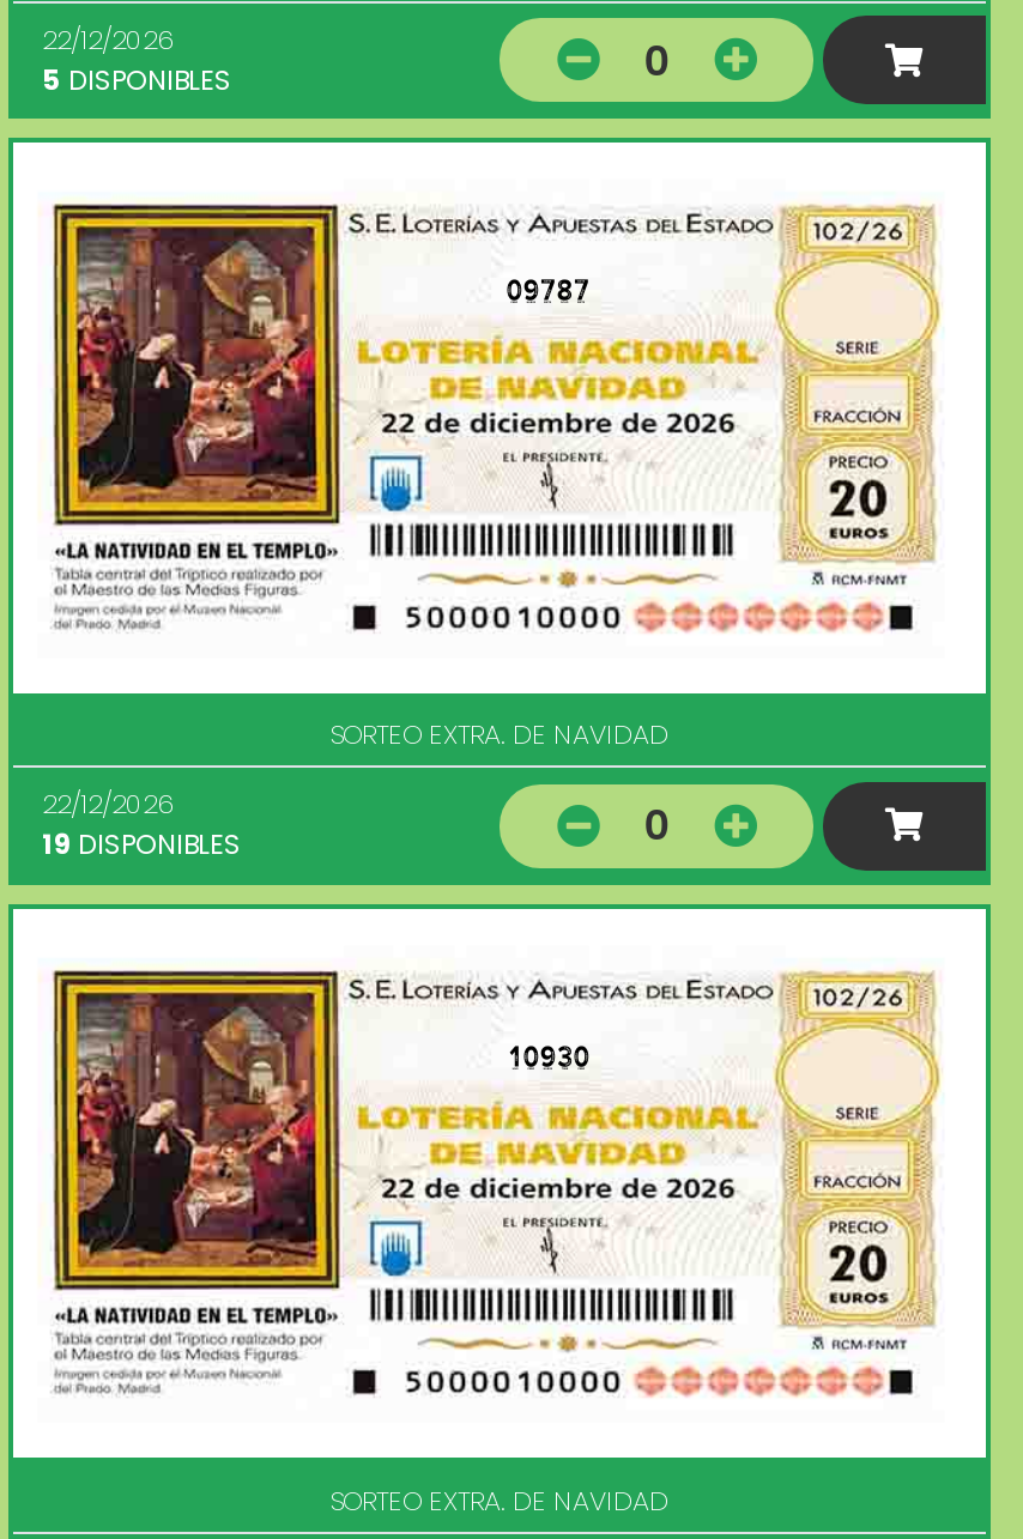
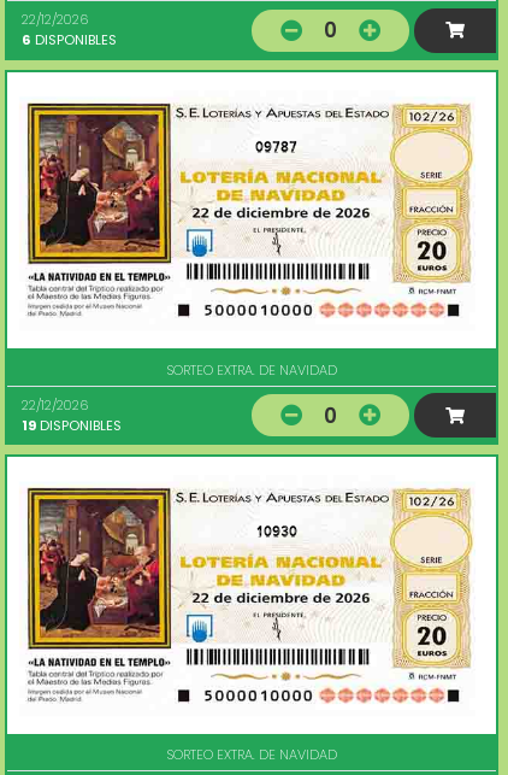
- 5 DISPONIBLES
+ 6 DISPONIBLES
